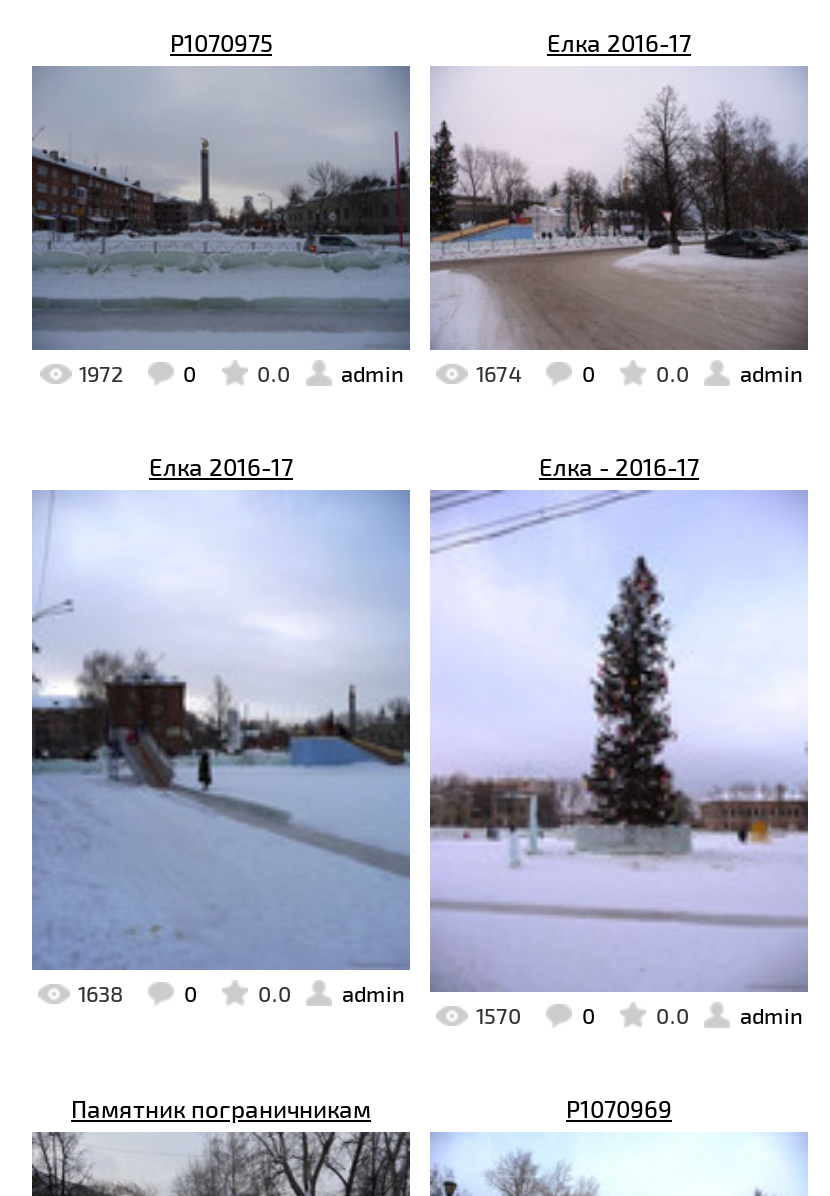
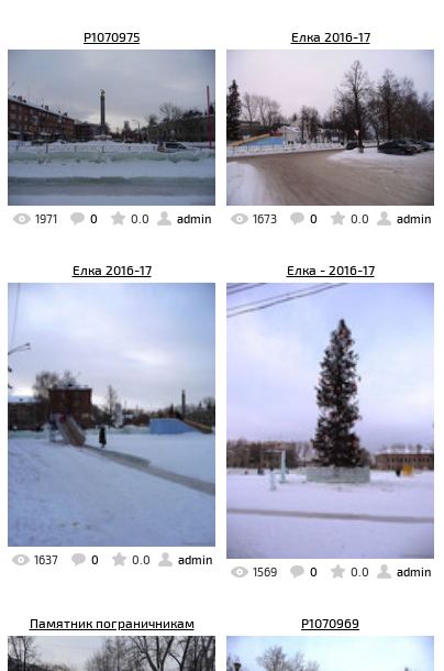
- 1972
+ 1971

- 1674
+ 1673

- 1638
+ 1637

- 1570
+ 1569
